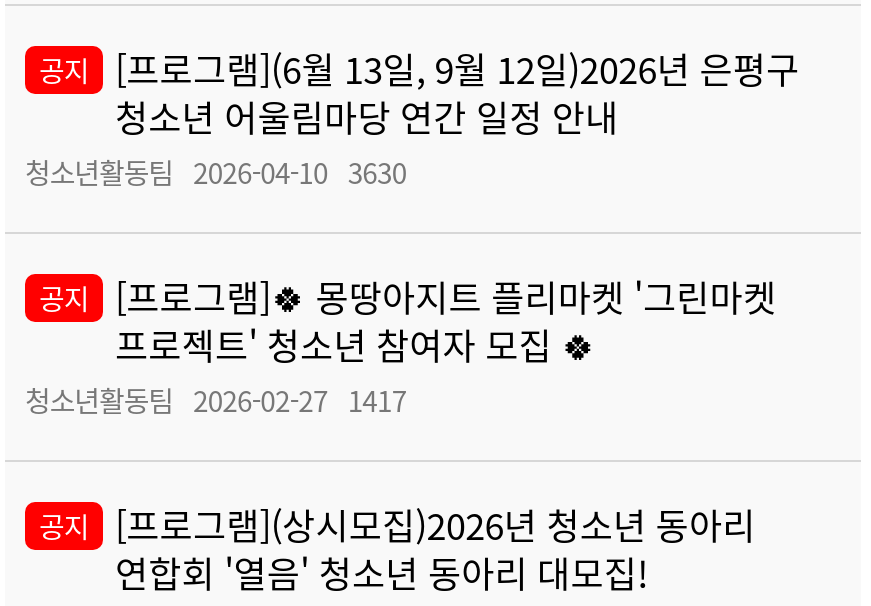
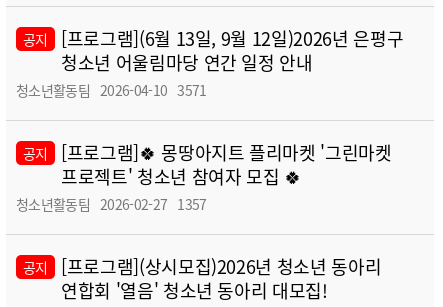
- 청소년활동팀 2026-04-10 3630
+ 청소년활동팀 2026-04-10 3571

- 청소년활동팀 2026-02-27 1417
+ 청소년활동팀 2026-02-27 1357
